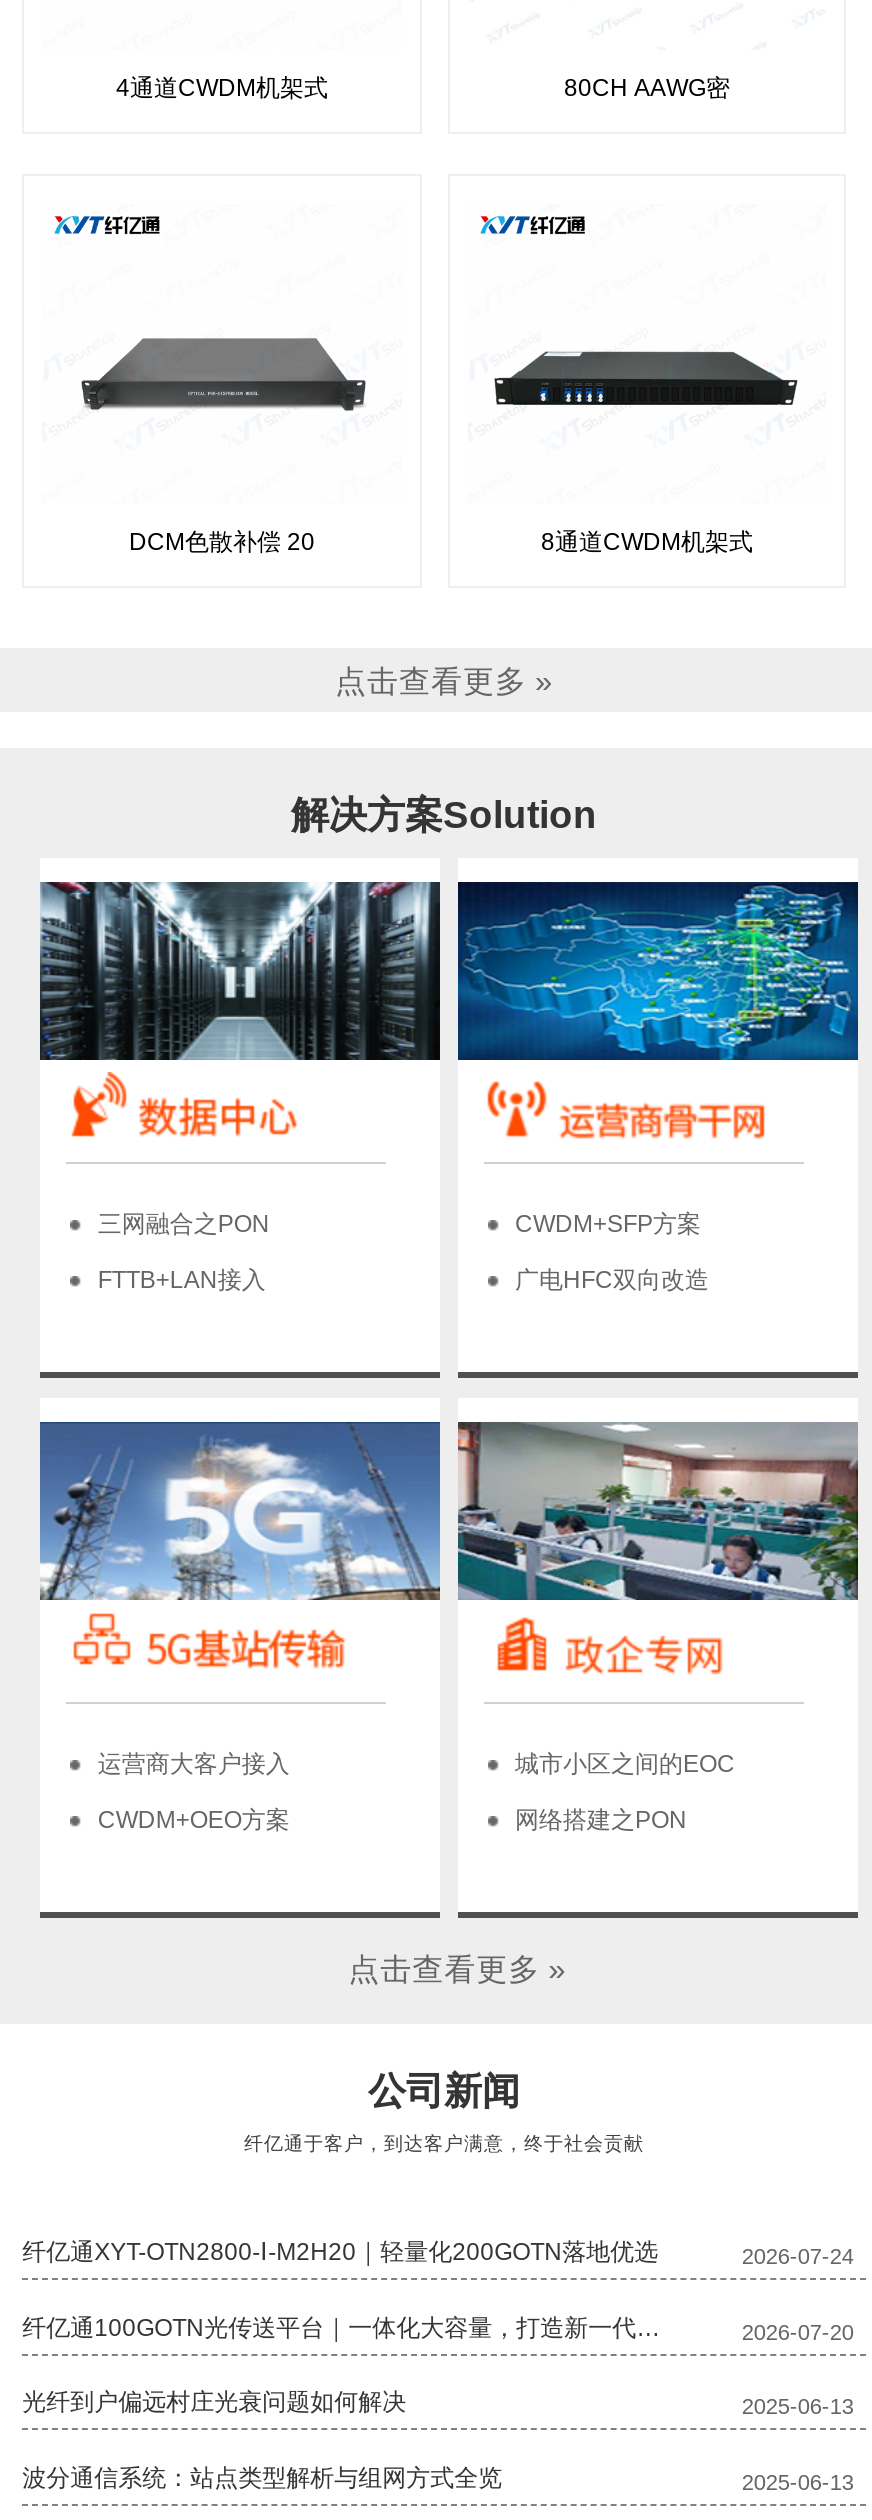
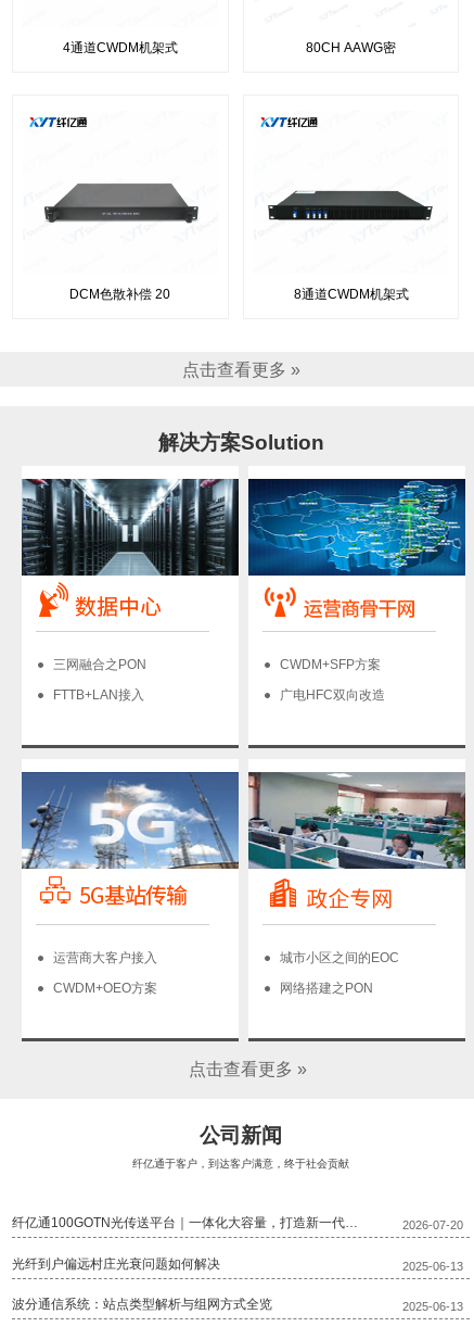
- 纤亿通XYT-OTN2800-Ⅰ-M2H20｜轻量化200GOTN落地优选
- 2026-07-24
